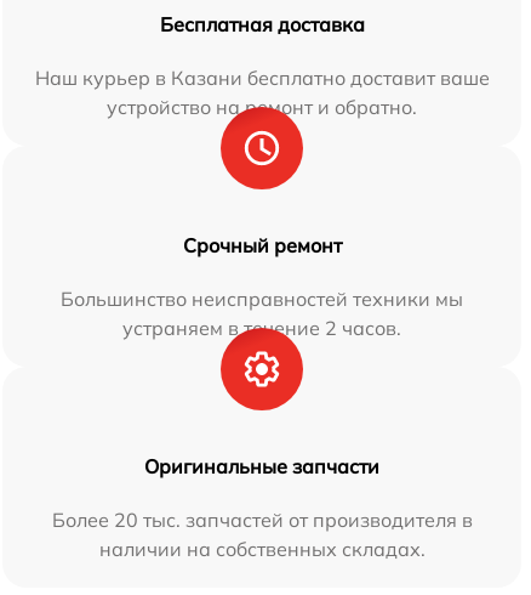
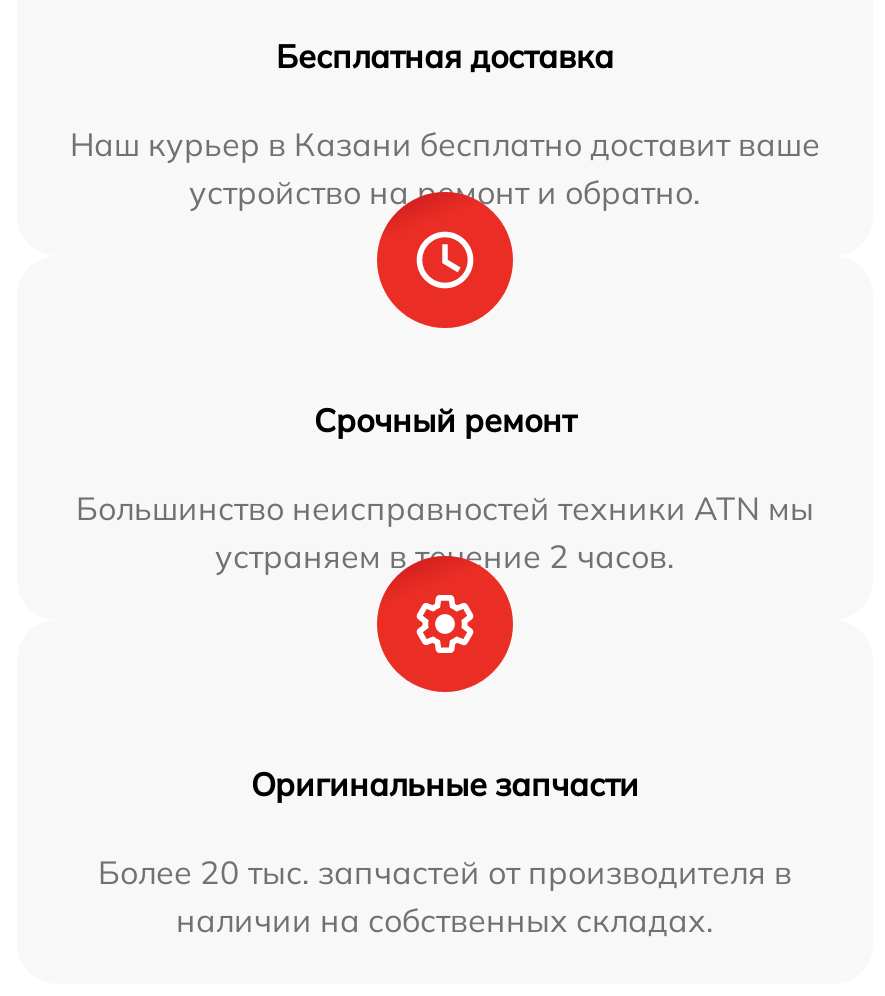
- Большинство неисправностей техники мы
+ Большинство неисправностей техники ATN мы
